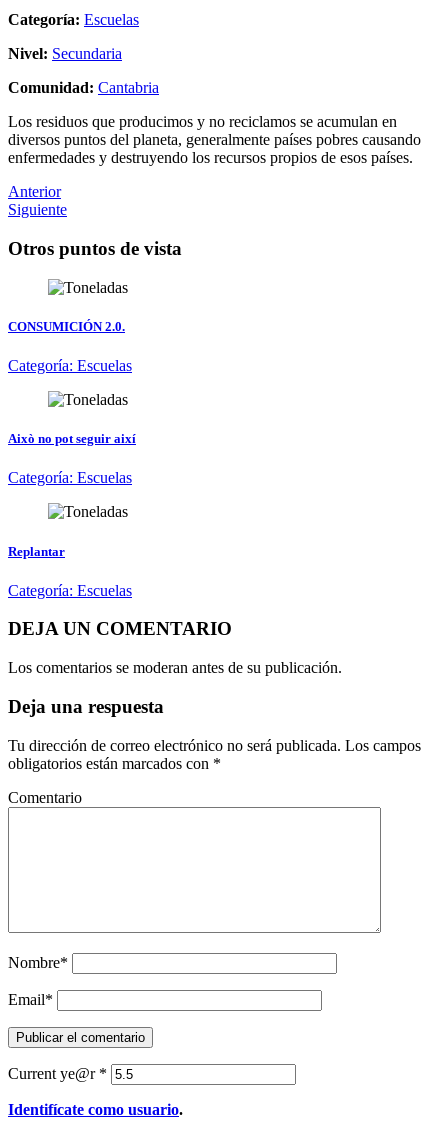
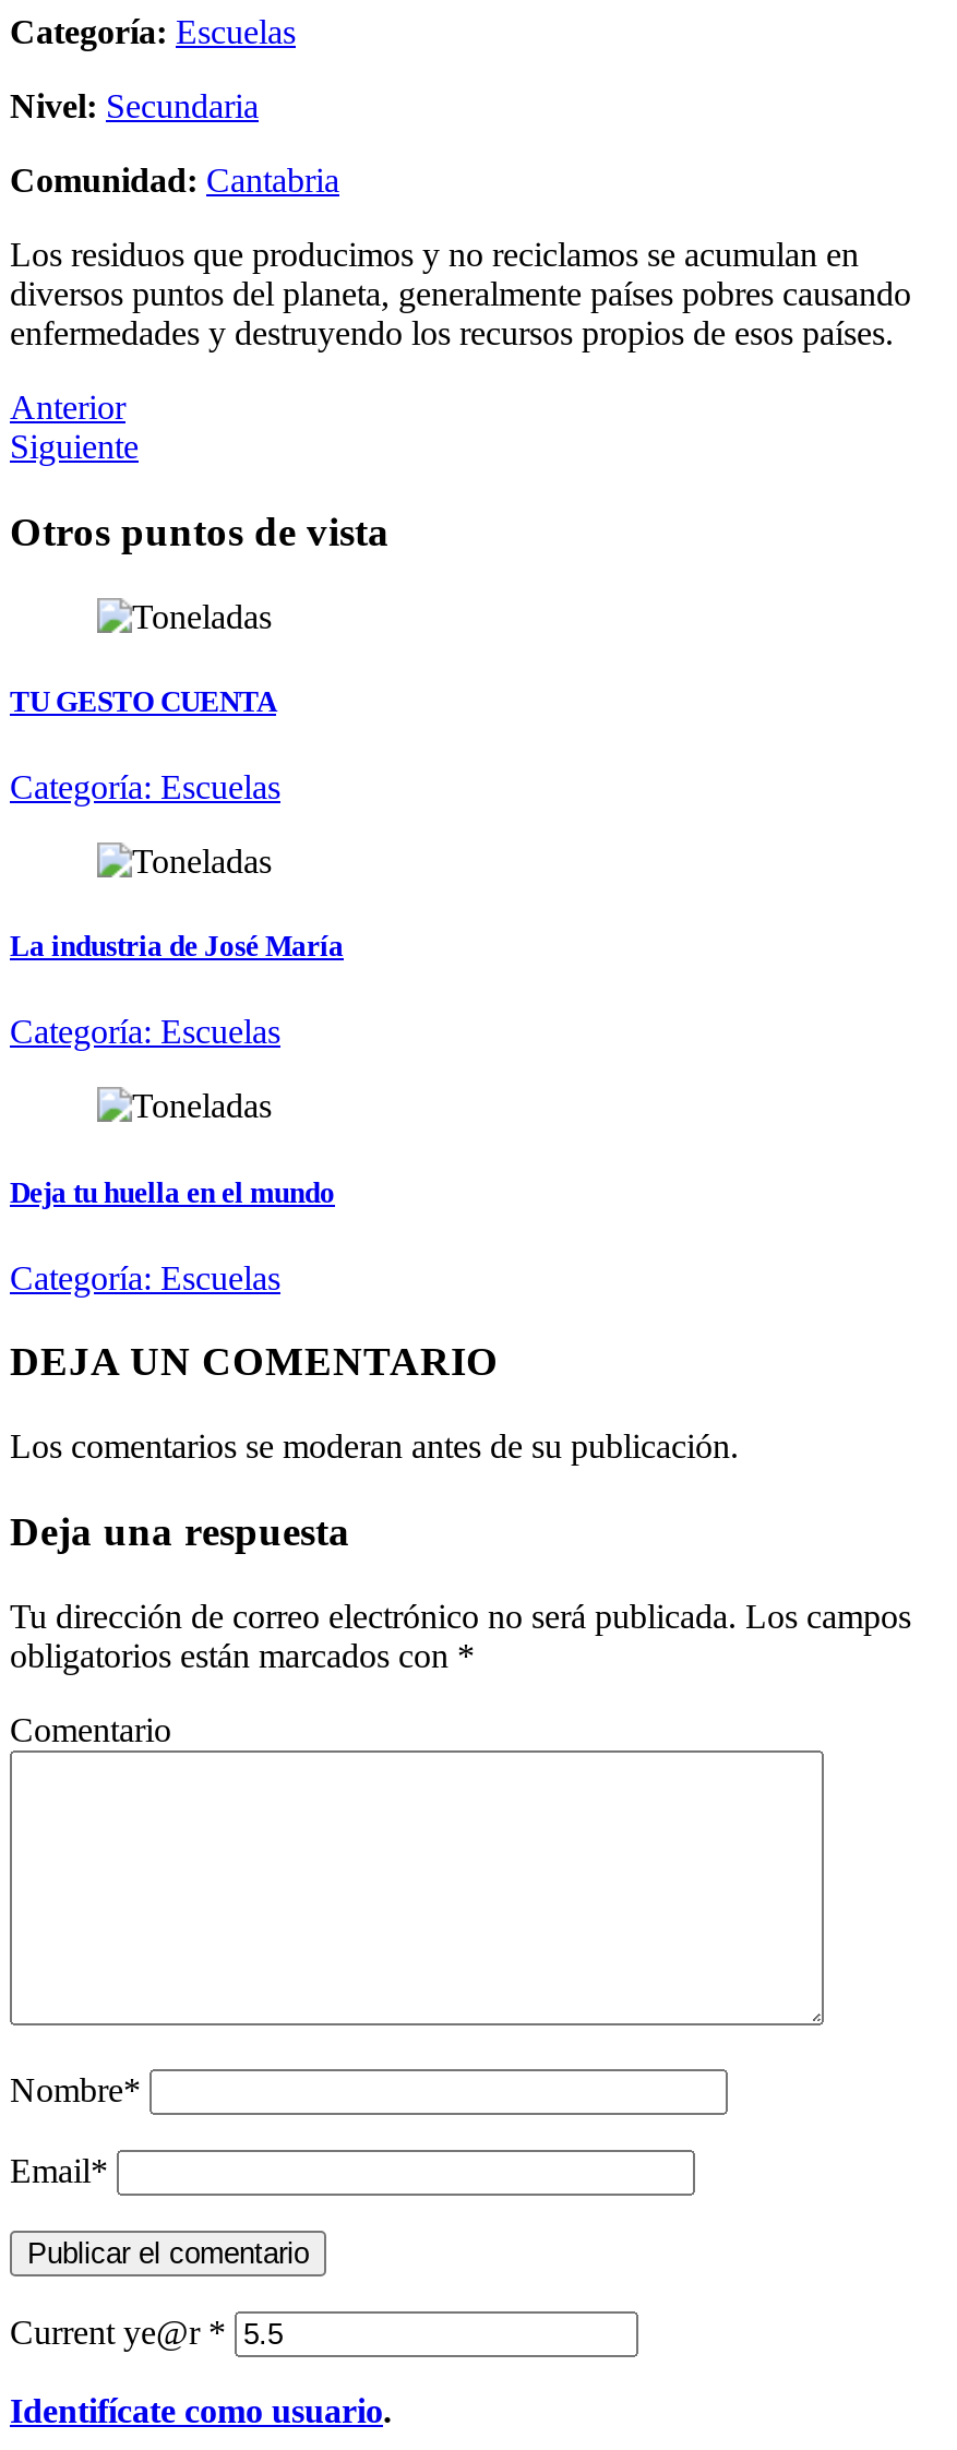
- CONSUMICIÓN 2.0.
+ TU GESTO CUENTA

- Això no pot seguir així
+ La industria de José María

- Replantar
+ Deja tu huella en el mundo
